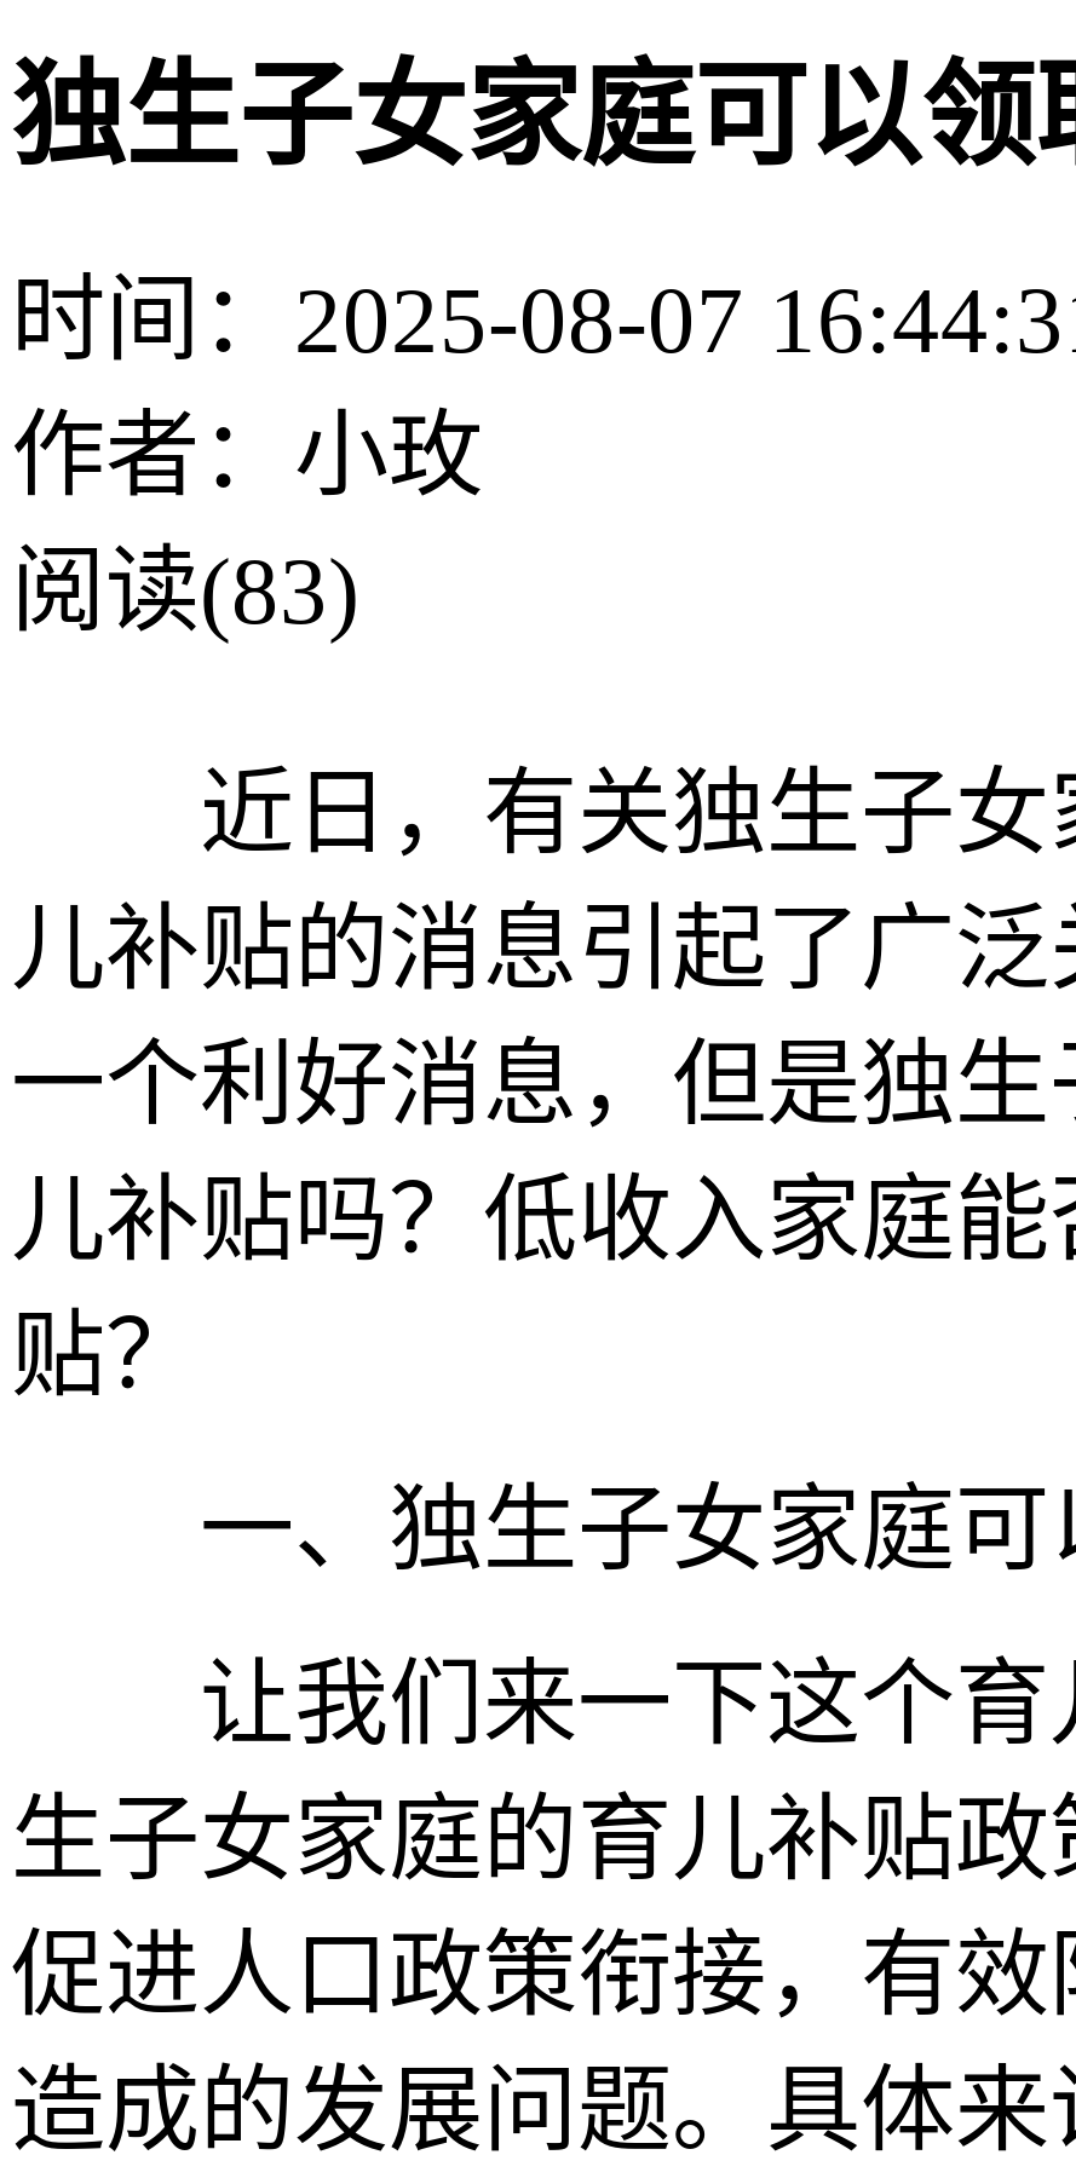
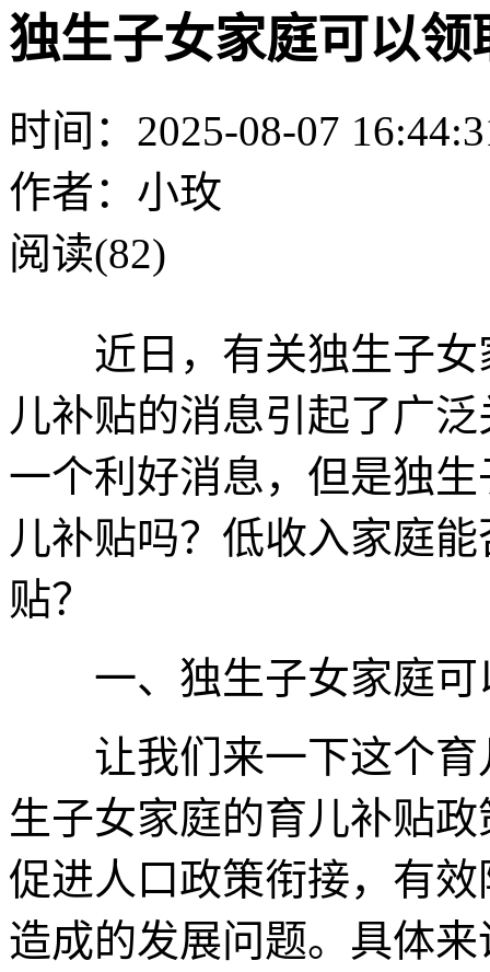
- 阅读(83)
+ 阅读(82)
